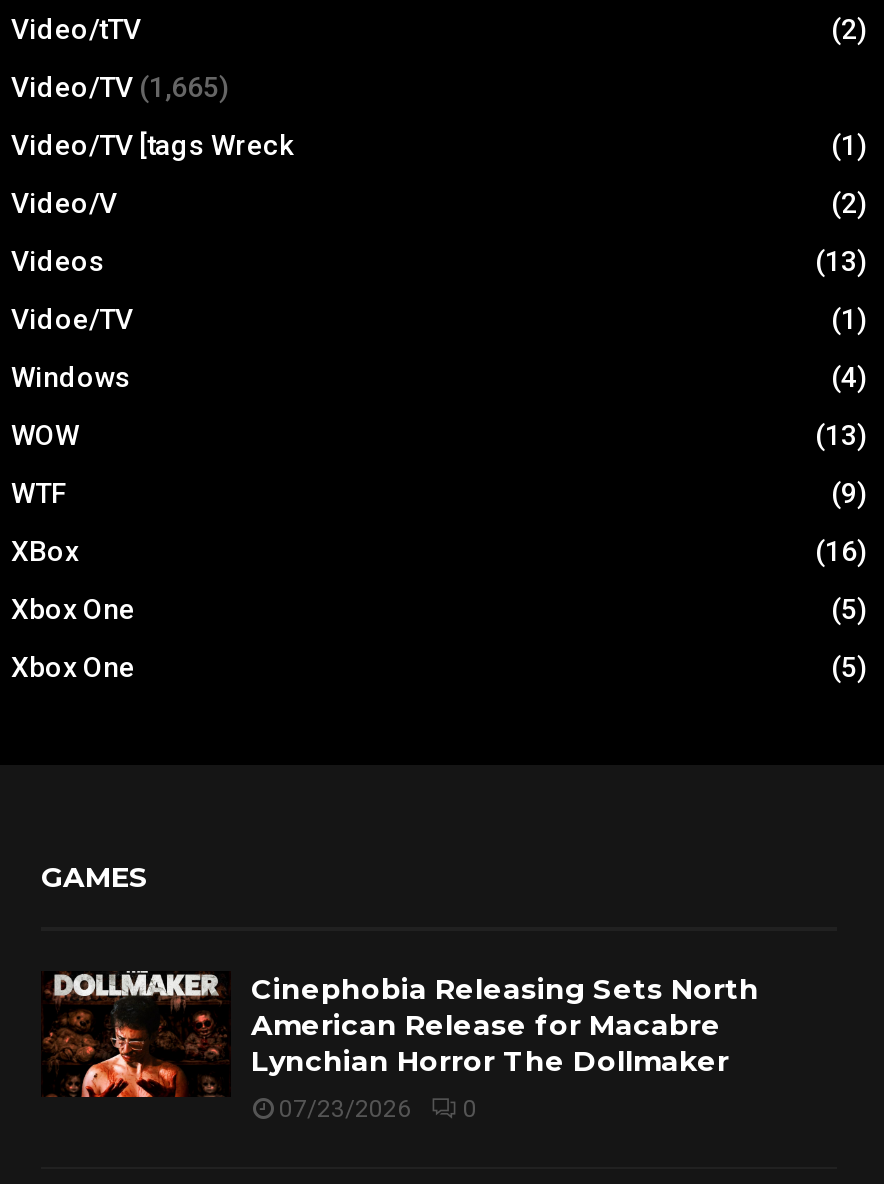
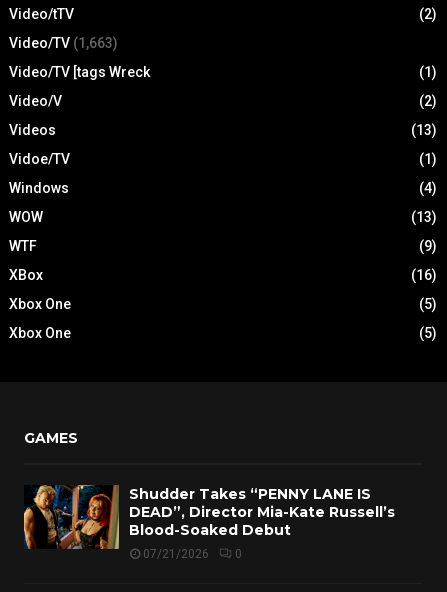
- Video/TV (1,665)
+ Video/TV (1,663)

- [image]
- Cinephobia Releasing Sets North
- American Release for Macabre
- Lynchian Horror The Dollmaker
- 07/23/2026
+ [image]
+ Shudder Takes “PENNY LANE IS
+ DEAD”, Director Mia-Kate Russell’s
+ Blood-Soaked Debut
+ 07/21/2026
